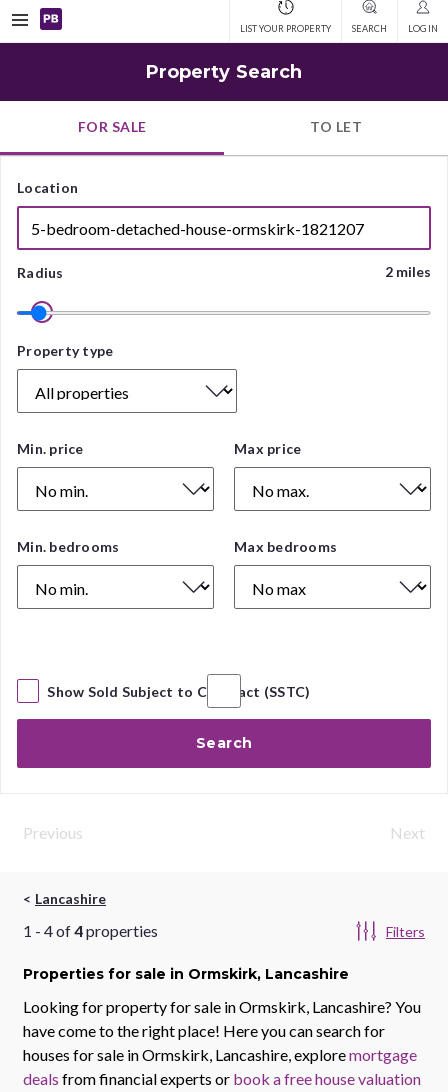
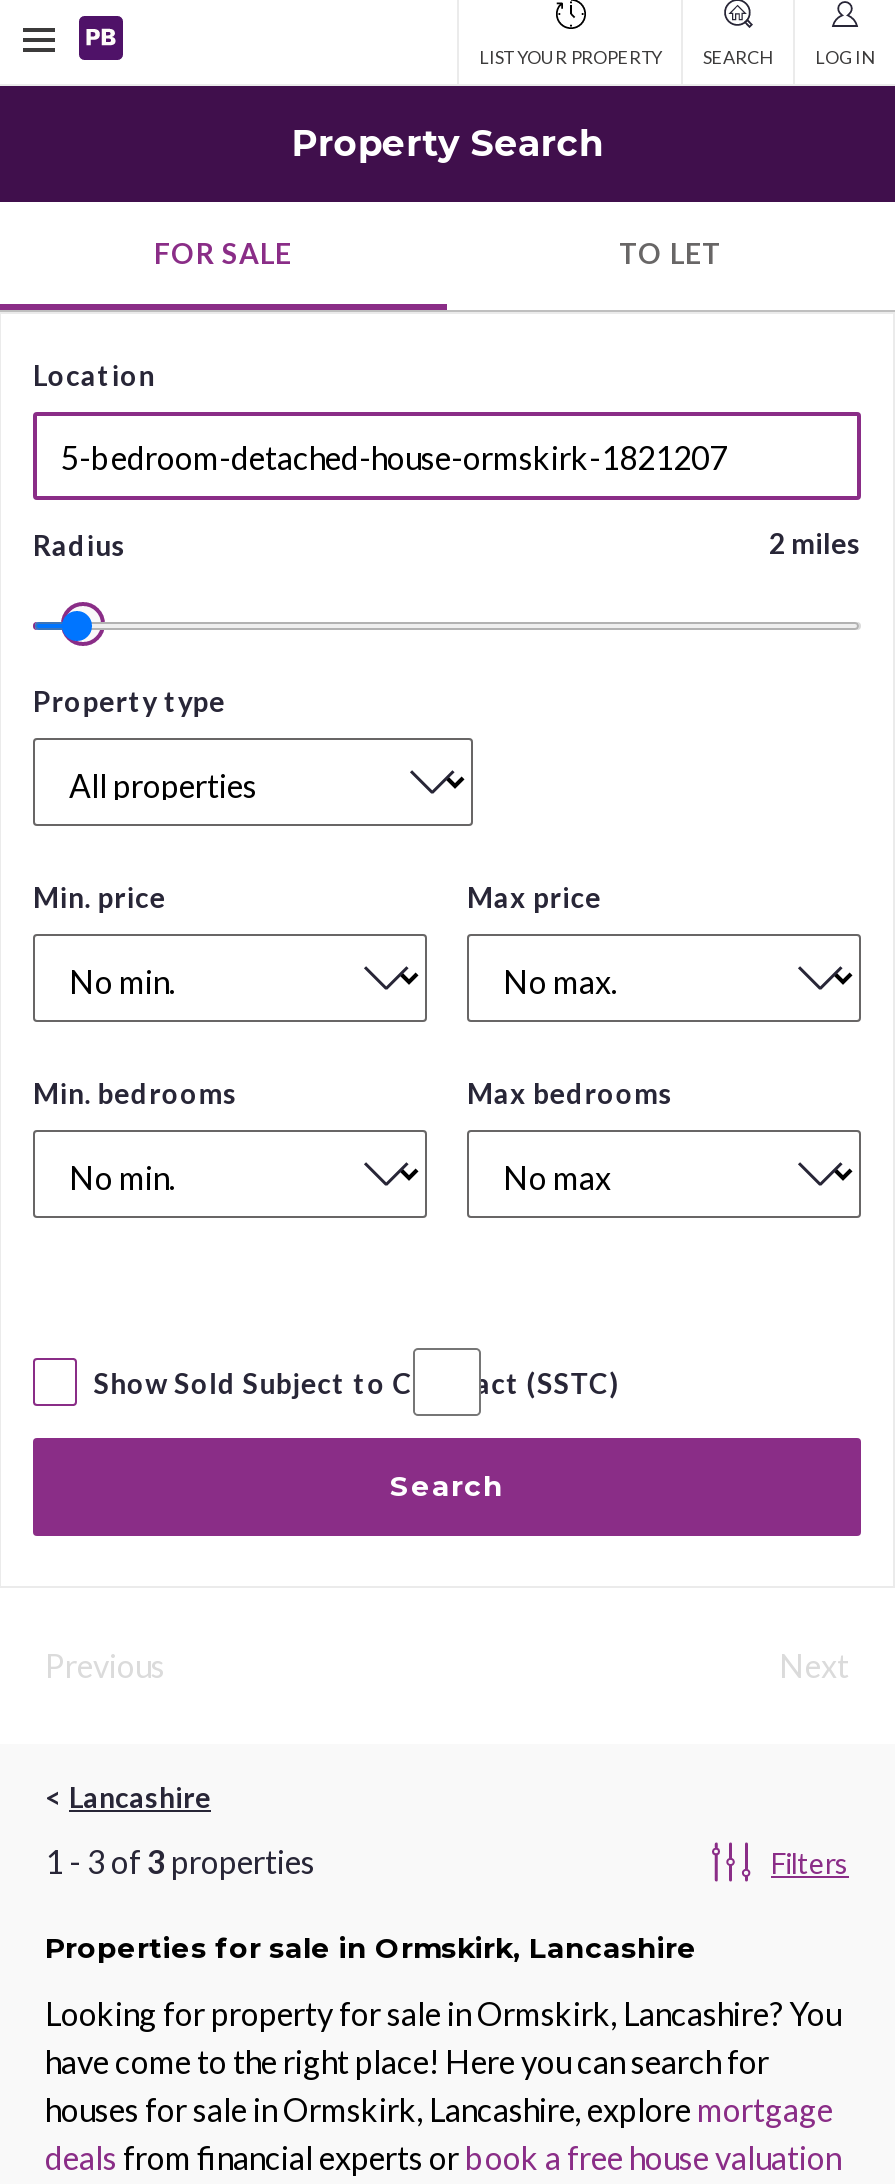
- 1 - 4 of 4 properties
+ 1 - 3 of 3 properties
